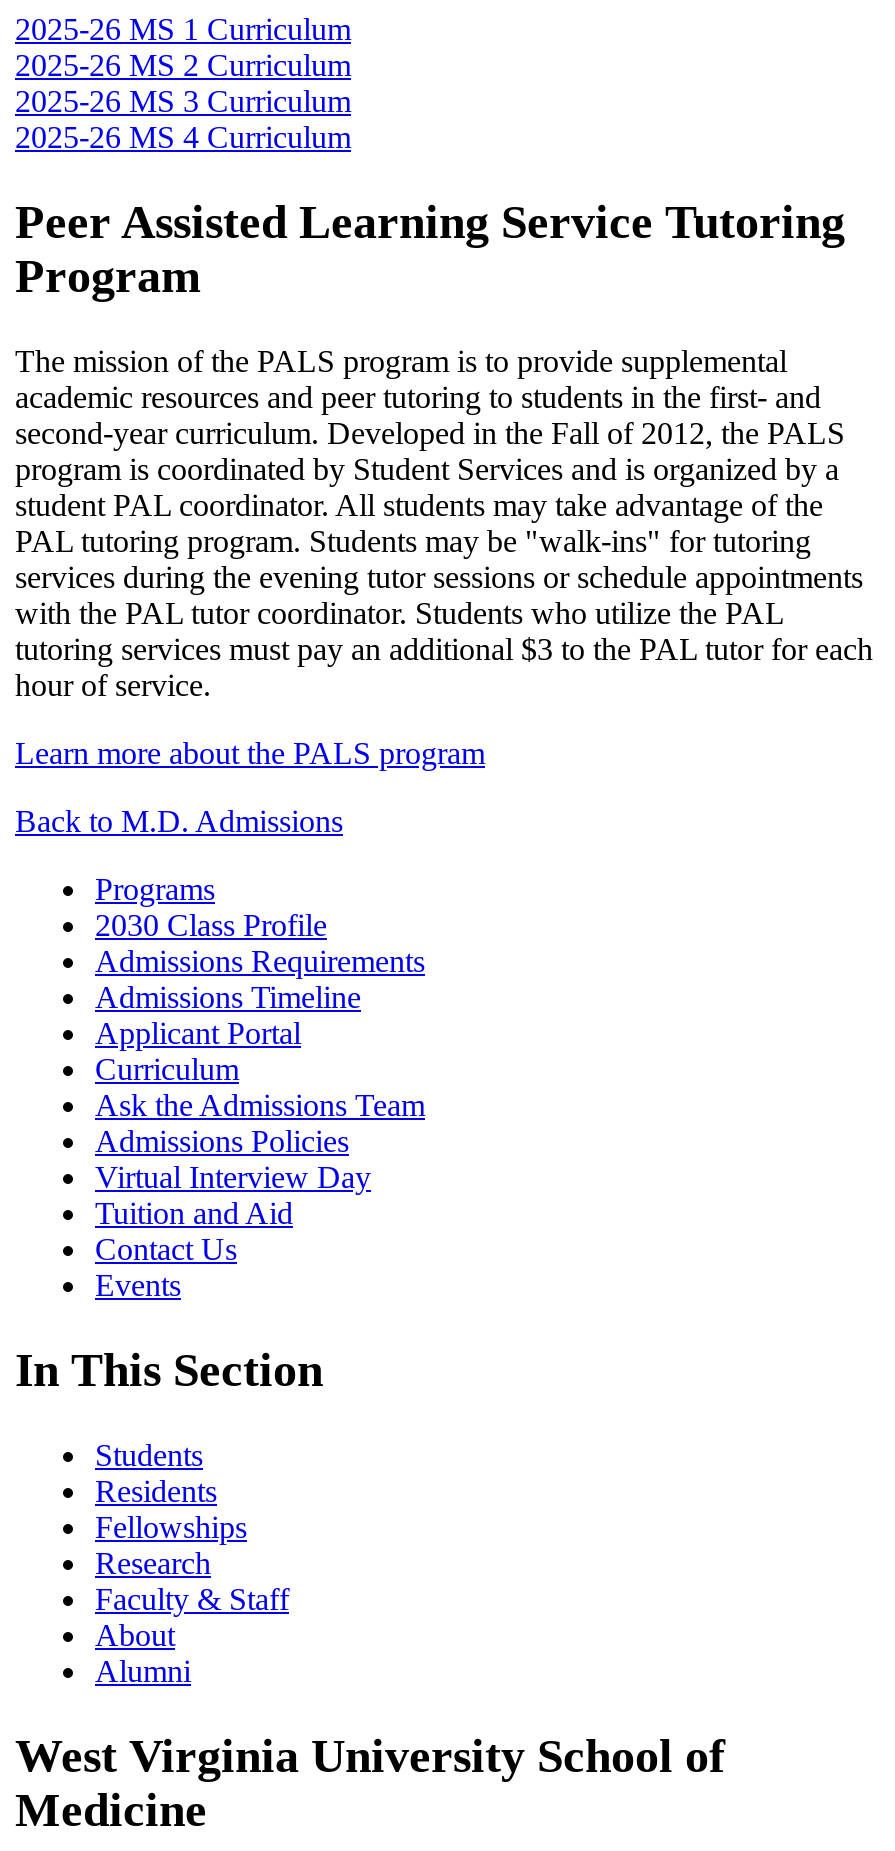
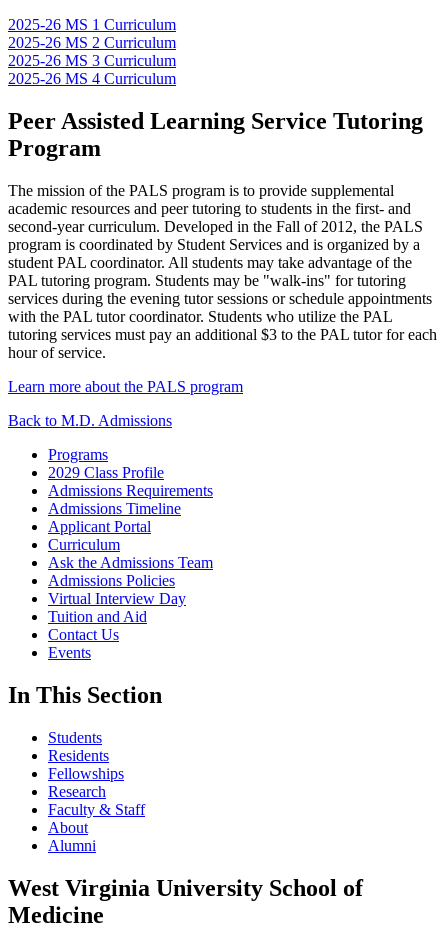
- 2030 Class Profile
+ 2029 Class Profile
